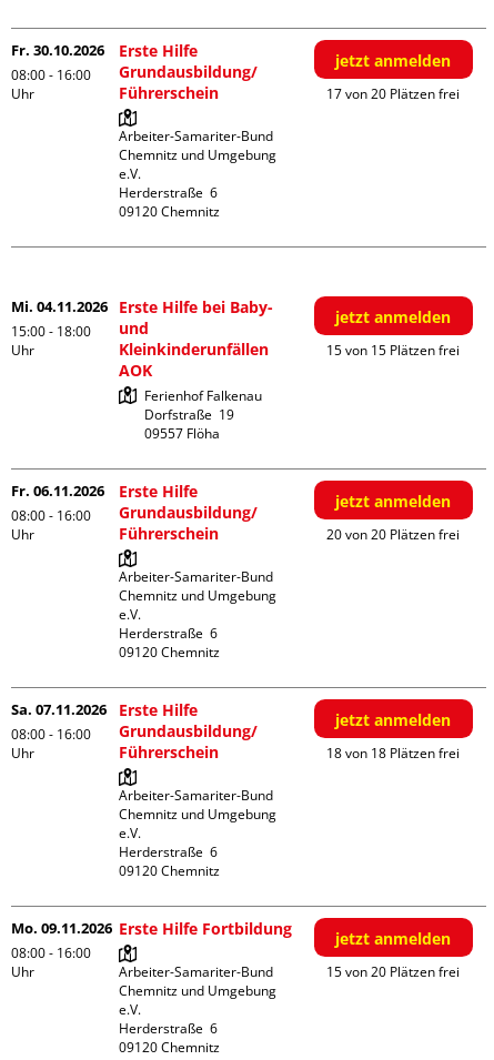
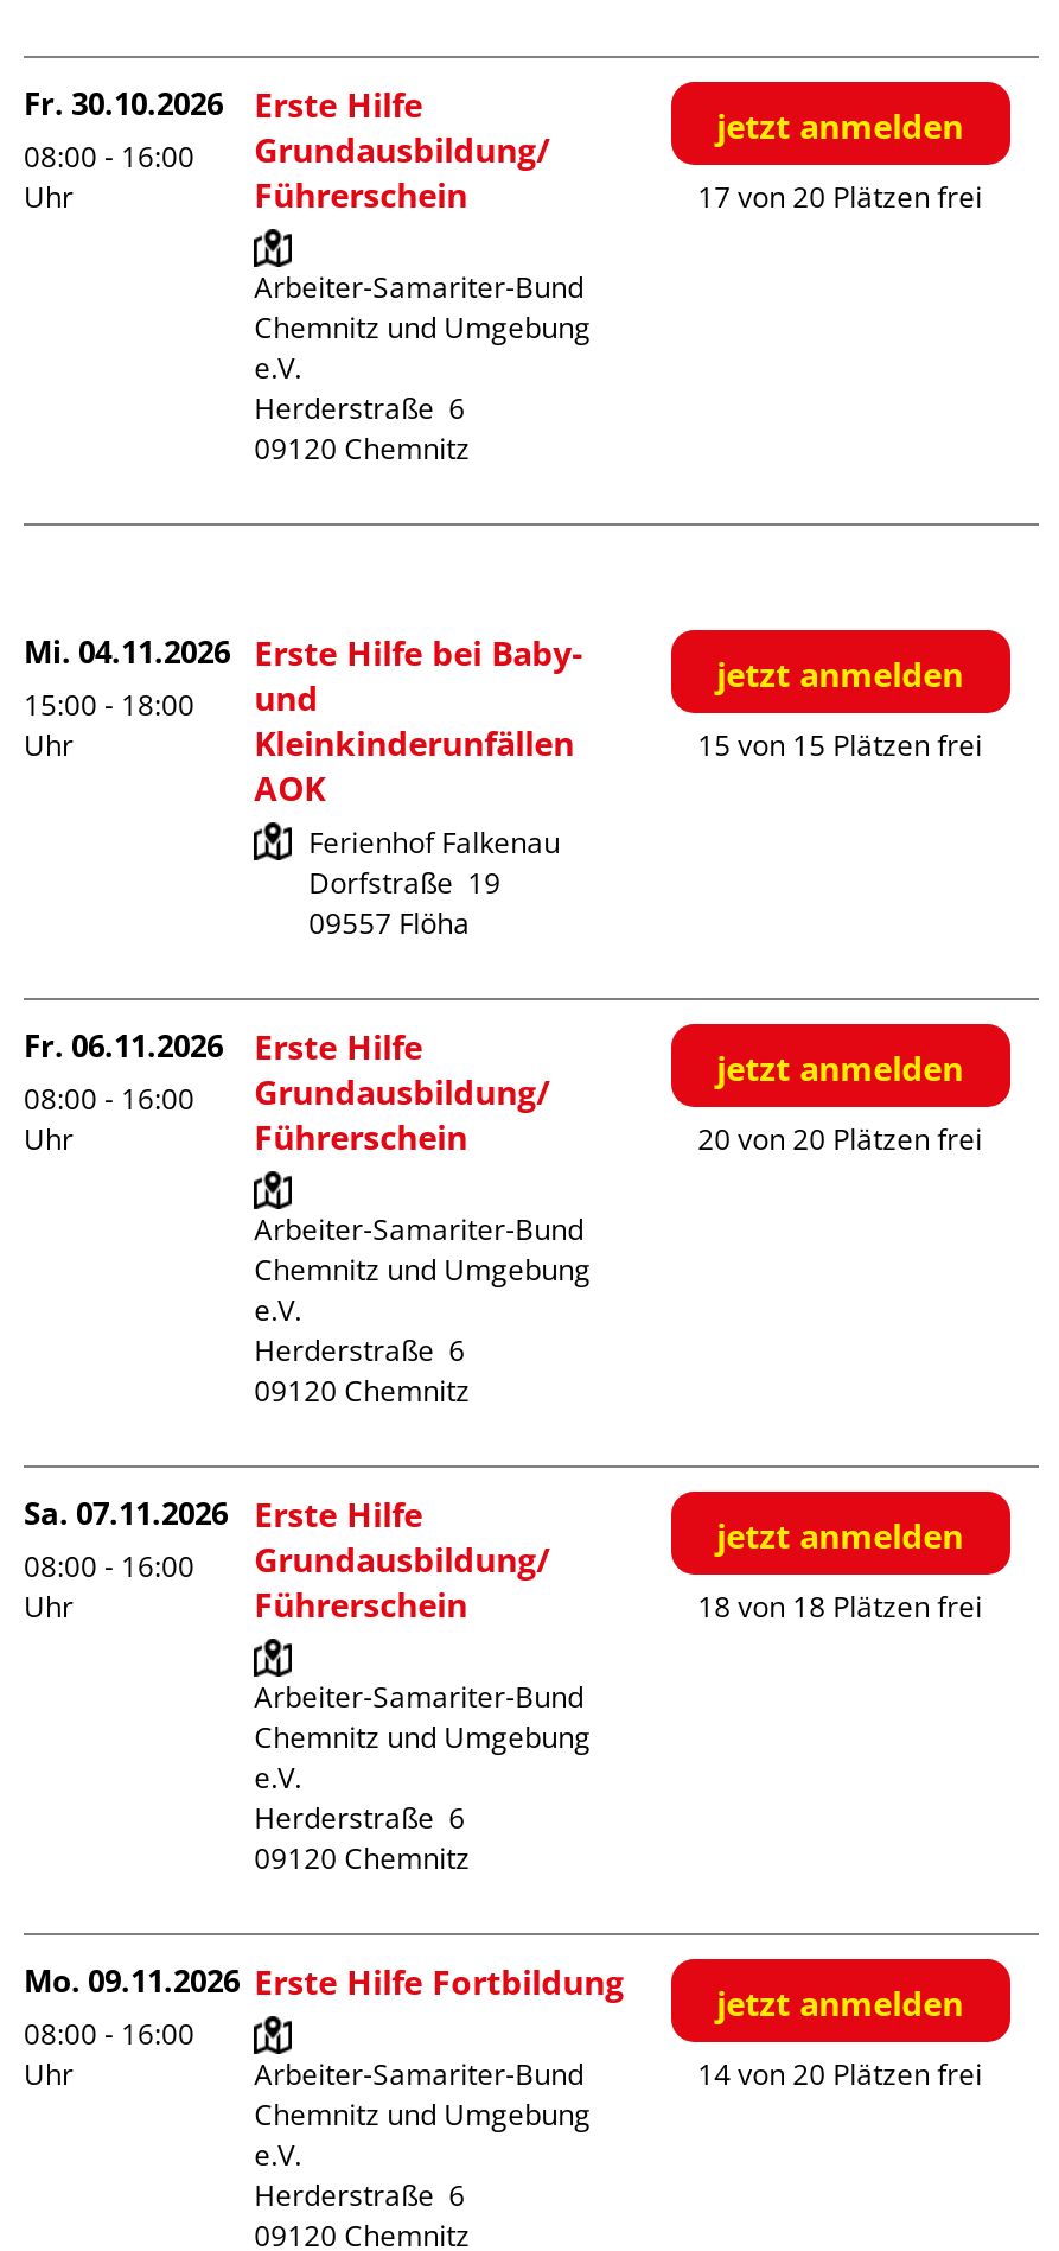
- 15 von 20 Plätzen frei
+ 14 von 20 Plätzen frei
